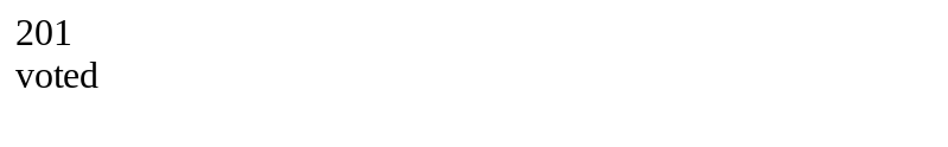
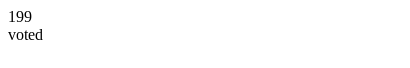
- 201
+ 199
